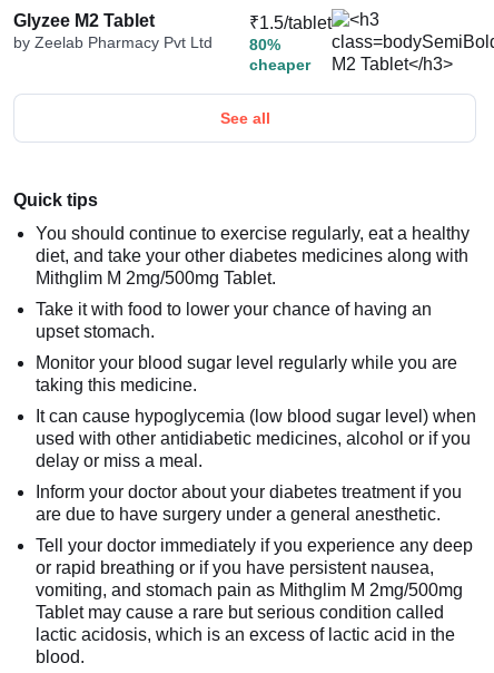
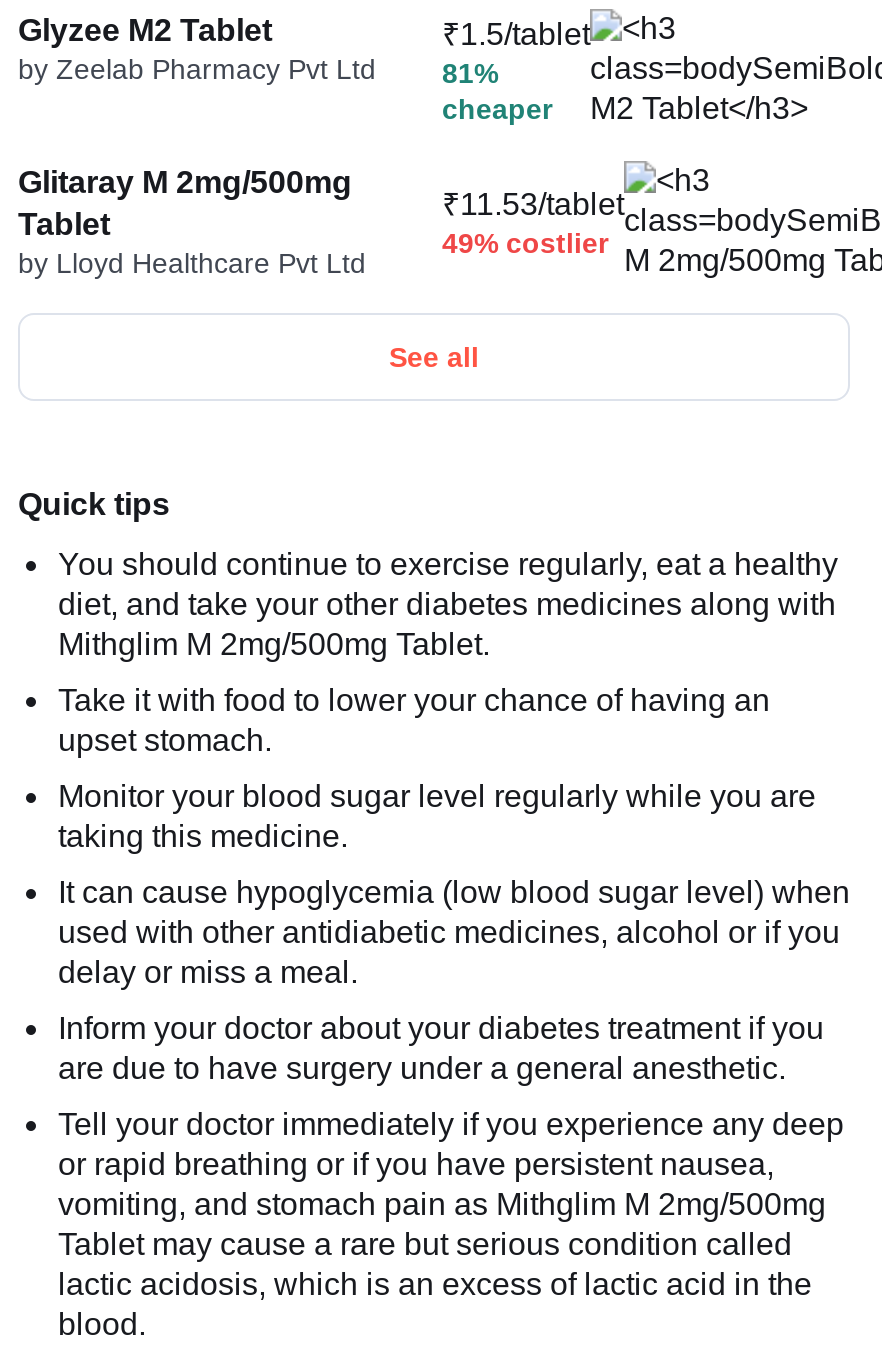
- 80%
+ 81%

+ Glitaray M 2mg/500mg
+ Tablet
+ by Lloyd Healthcare Pvt Ltd

+ [image]
+ ₹11.53/tablet
+ 49% costlier
